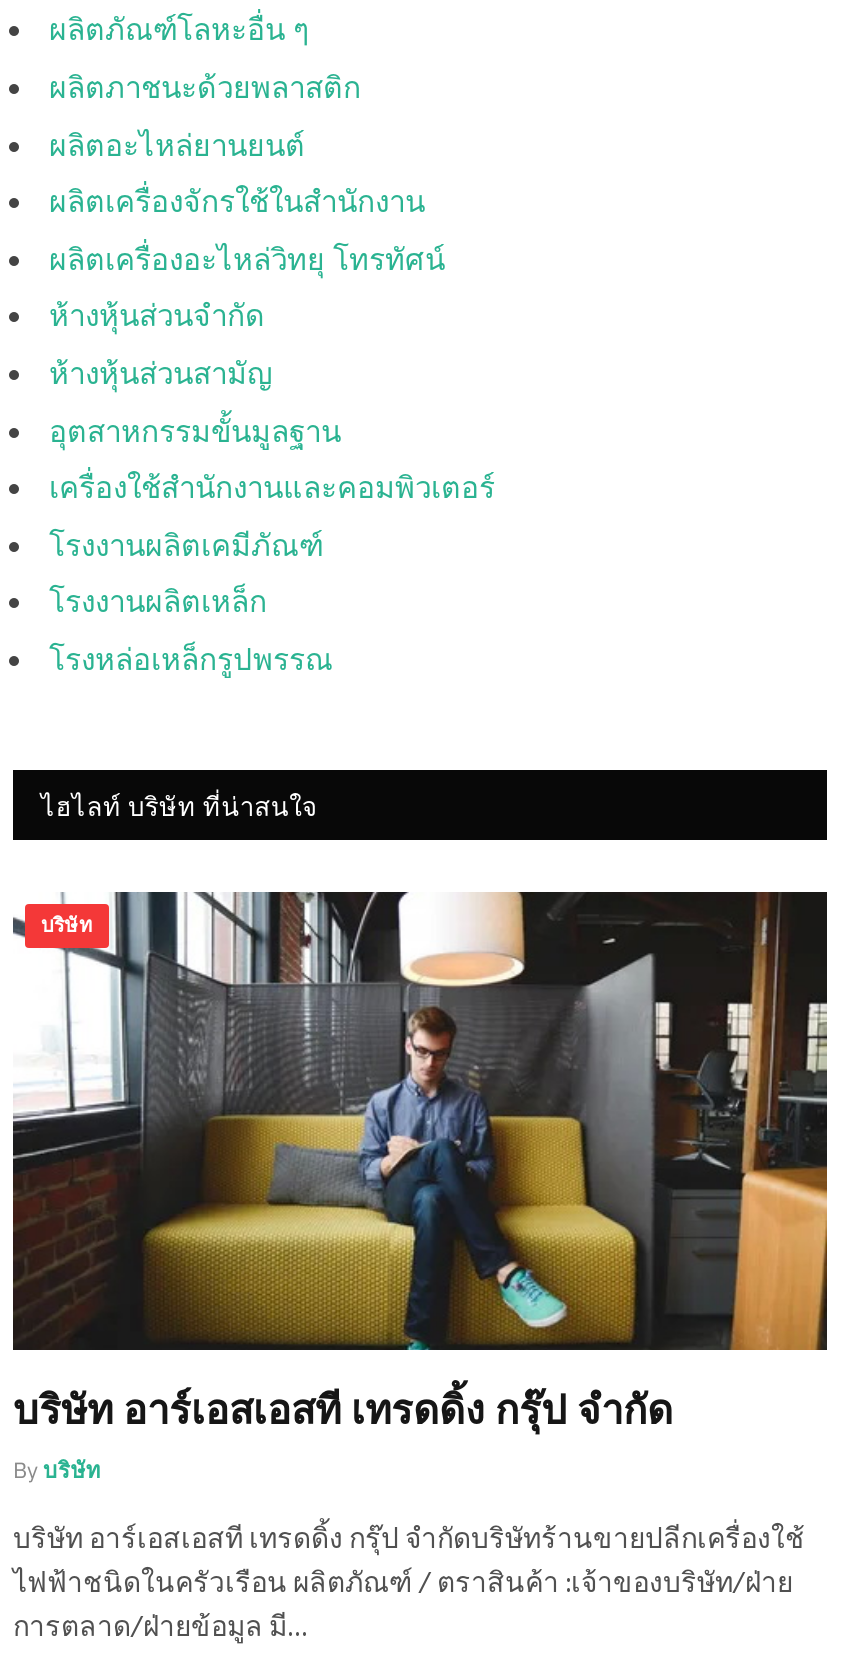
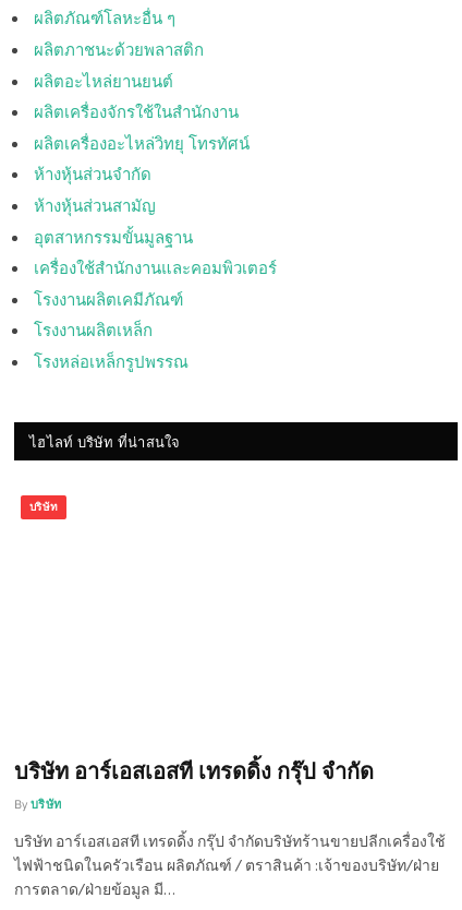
- [image]
